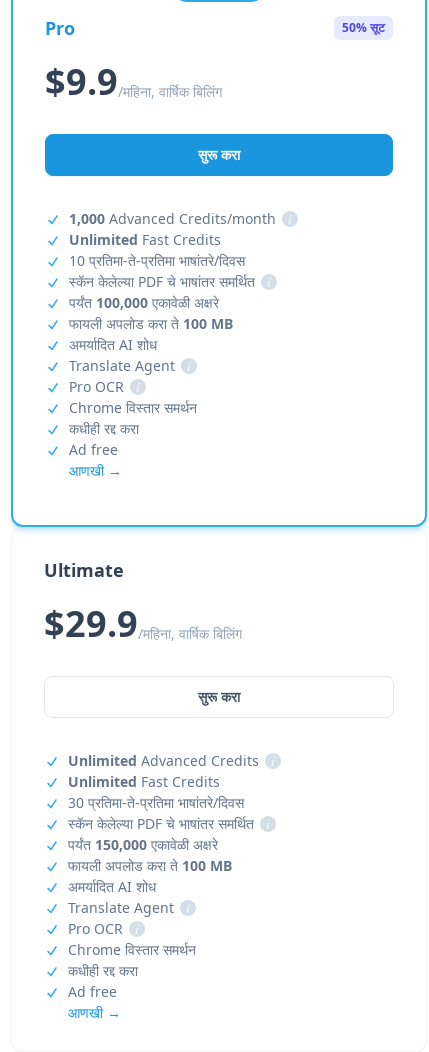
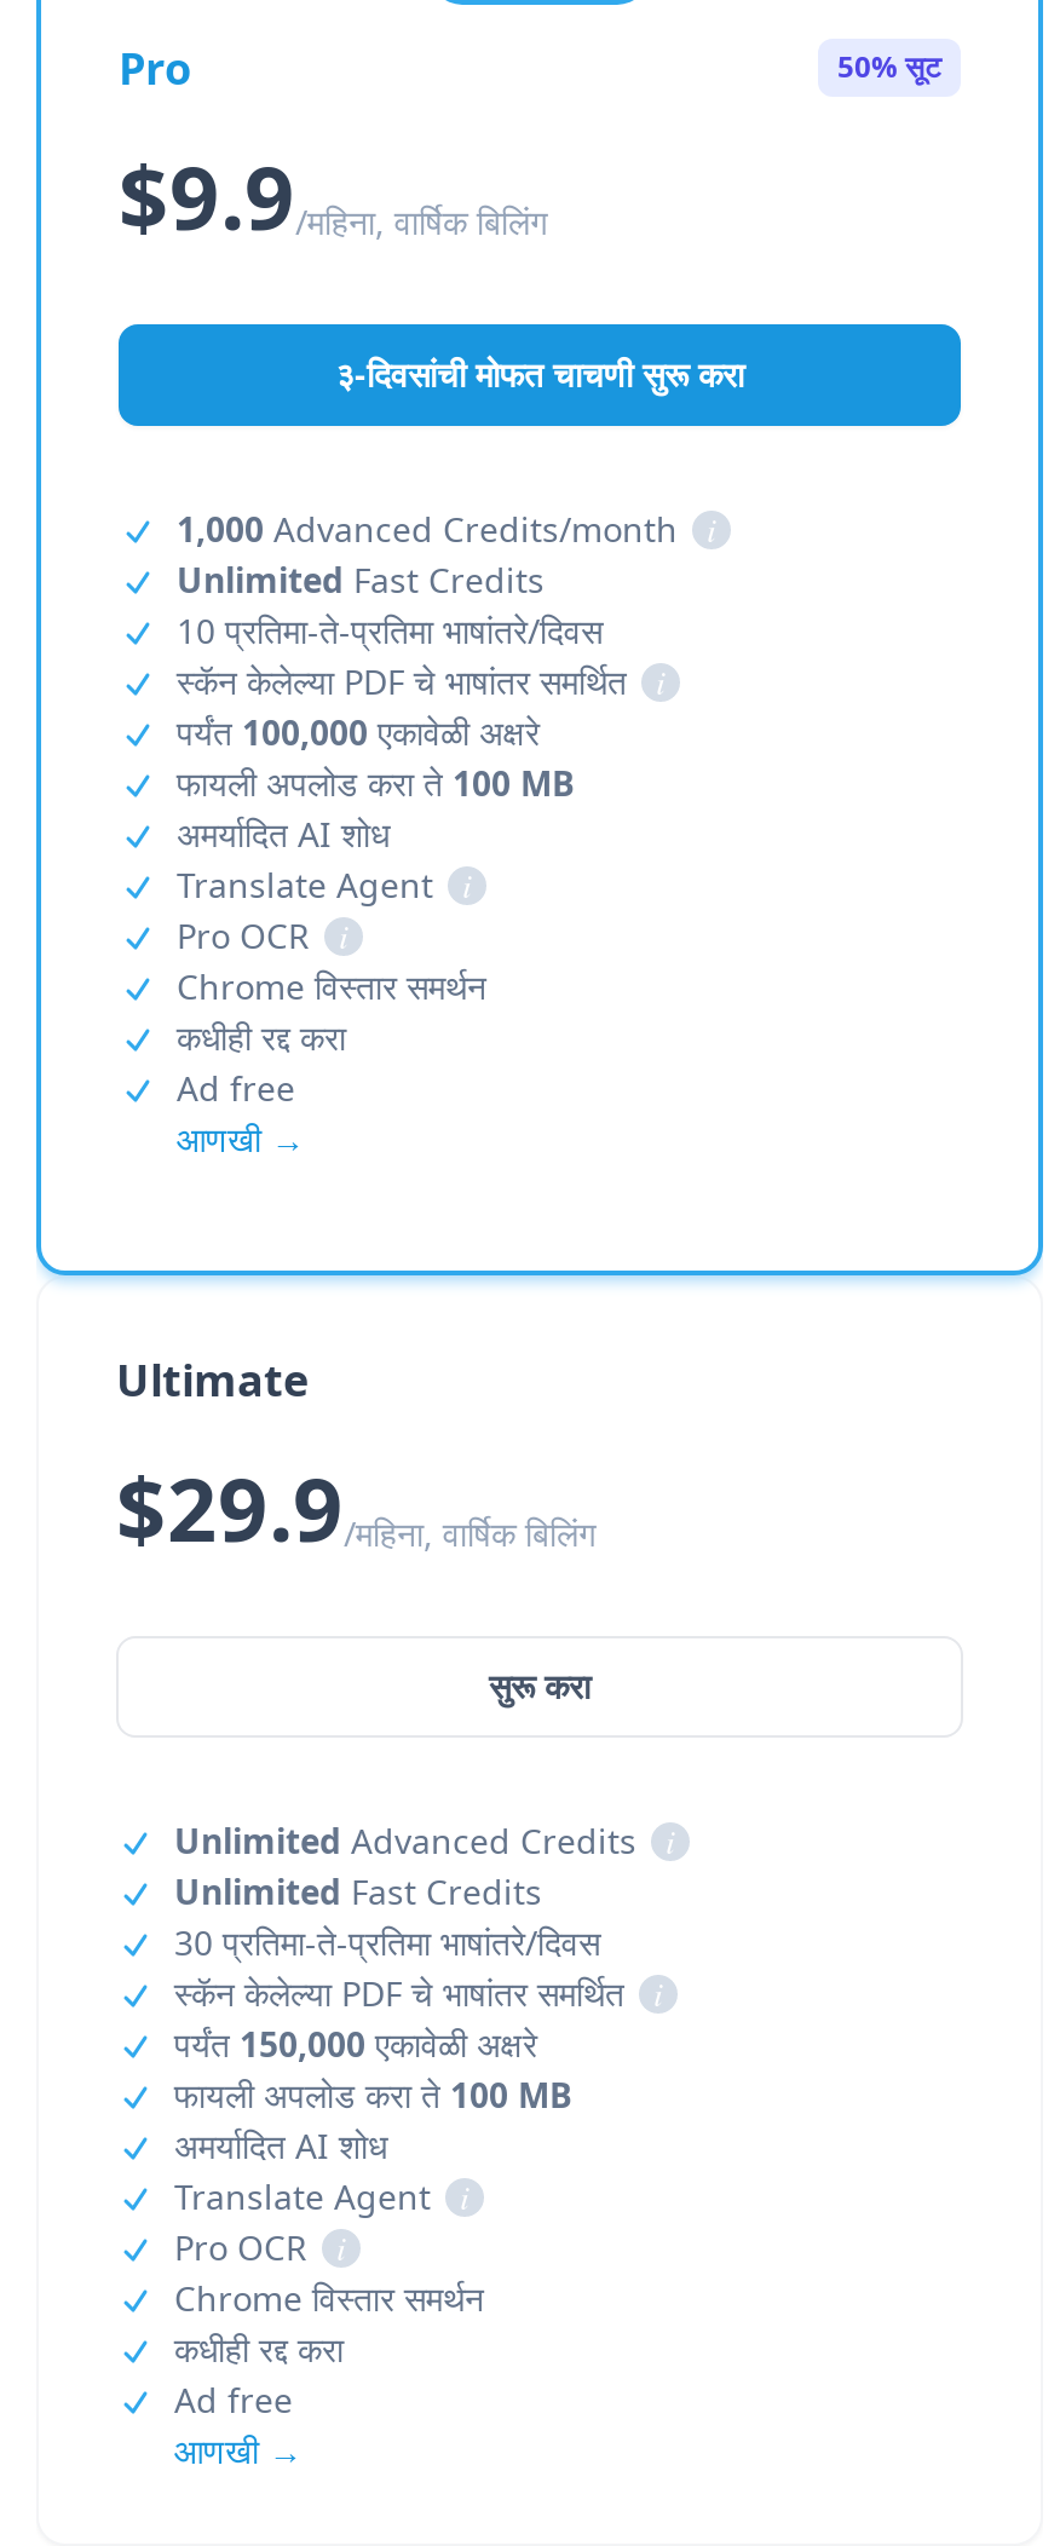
- सुरू करा
+ ३-दिवसांची मोफत चाचणी सुरू करा
